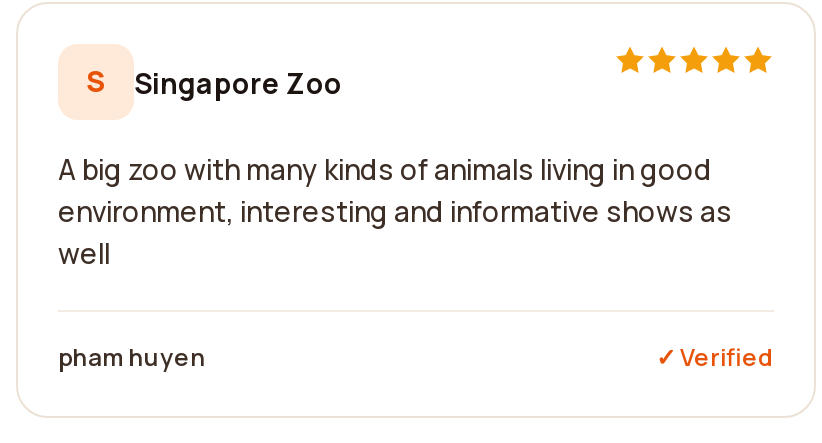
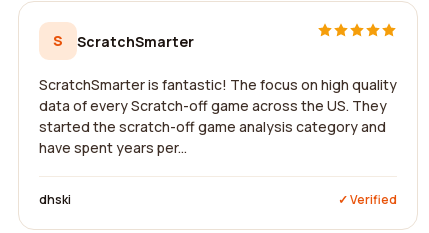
- Singapore Zoo
+ ScratchSmarter

- A big zoo with many kinds of animals living in good
- environment, interesting and informative shows as
- well
+ ScratchSmarter is fantastic! The focus on high quality
+ data of every Scratch-off game across the US. They
+ started the scratch-off game analysis category and
+ have spent years per...

- pham huyen
+ dhski
